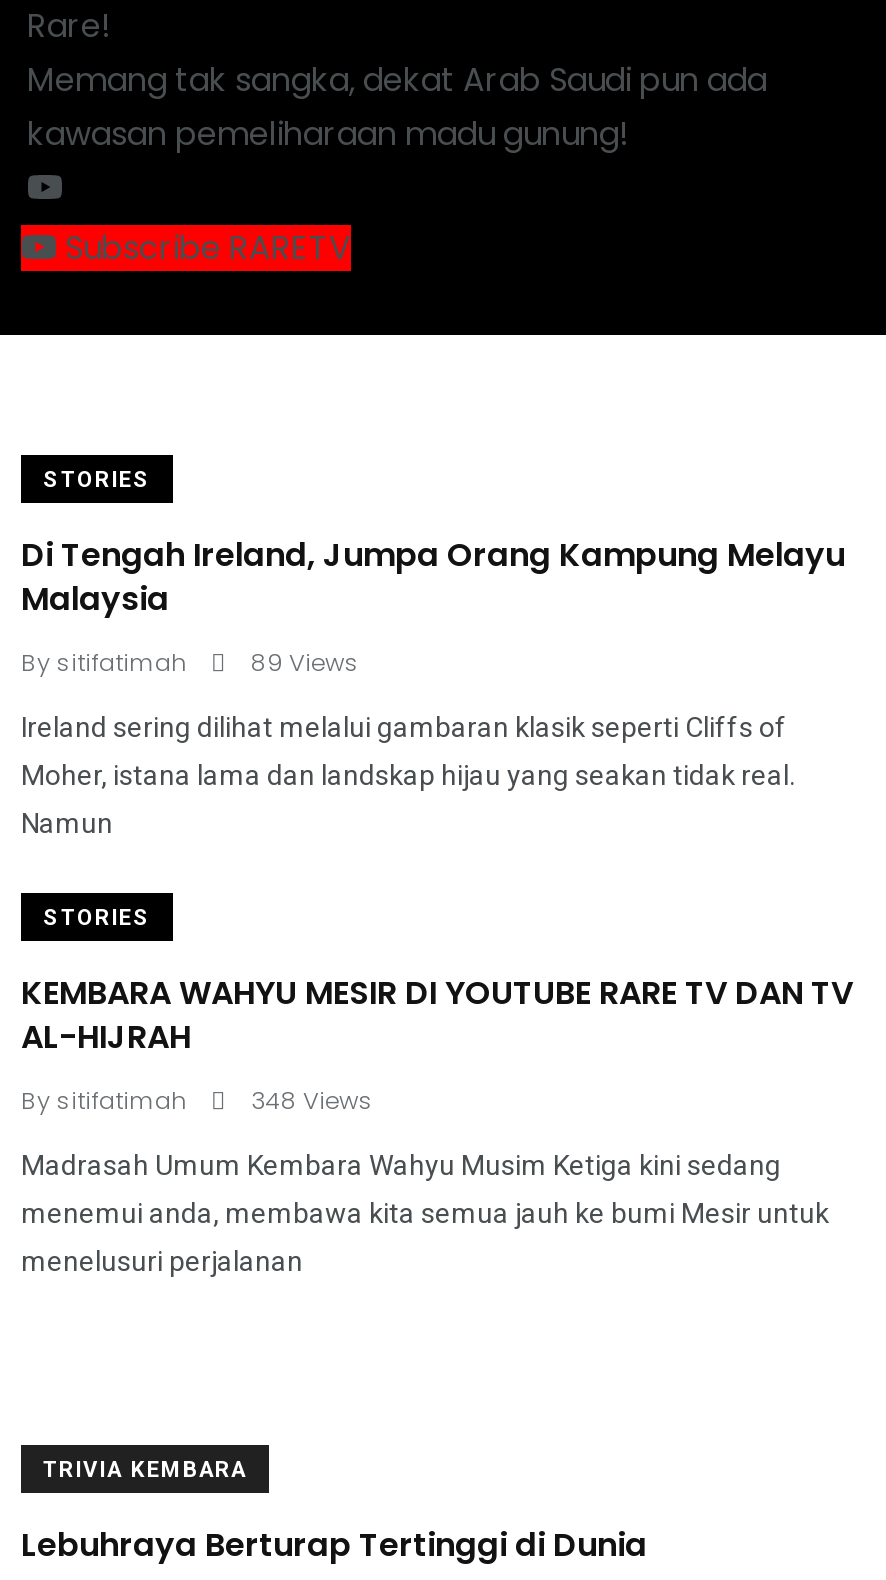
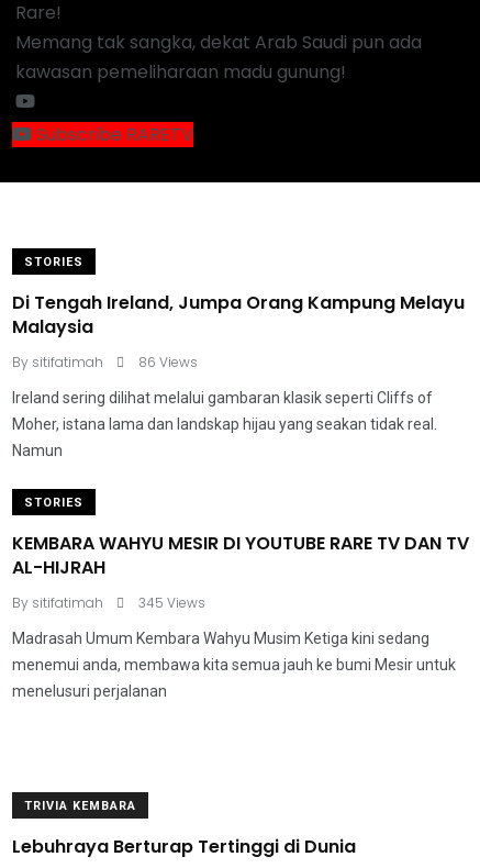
- By sitifatimah 89 Views
+ By sitifatimah 86 Views

- By sitifatimah 348 Views
+ By sitifatimah 345 Views
